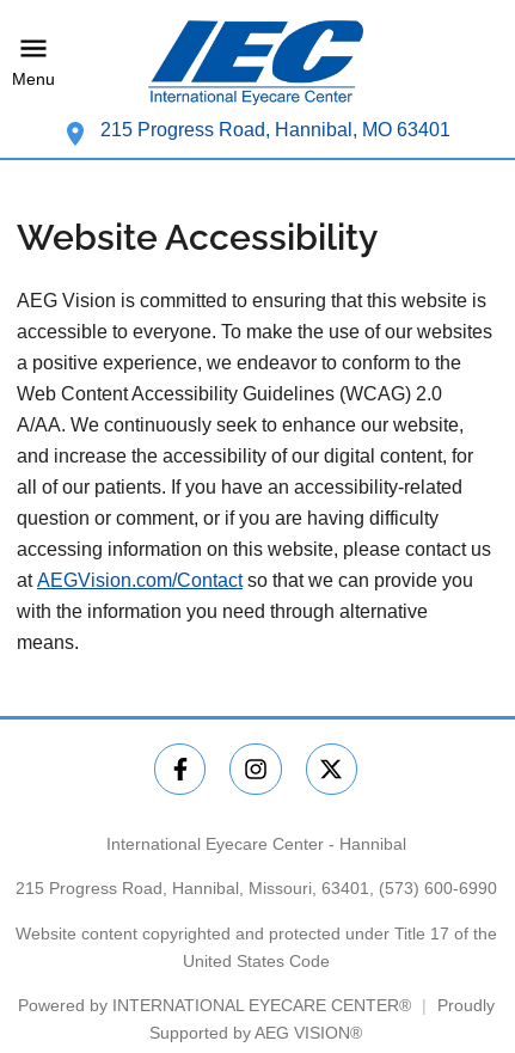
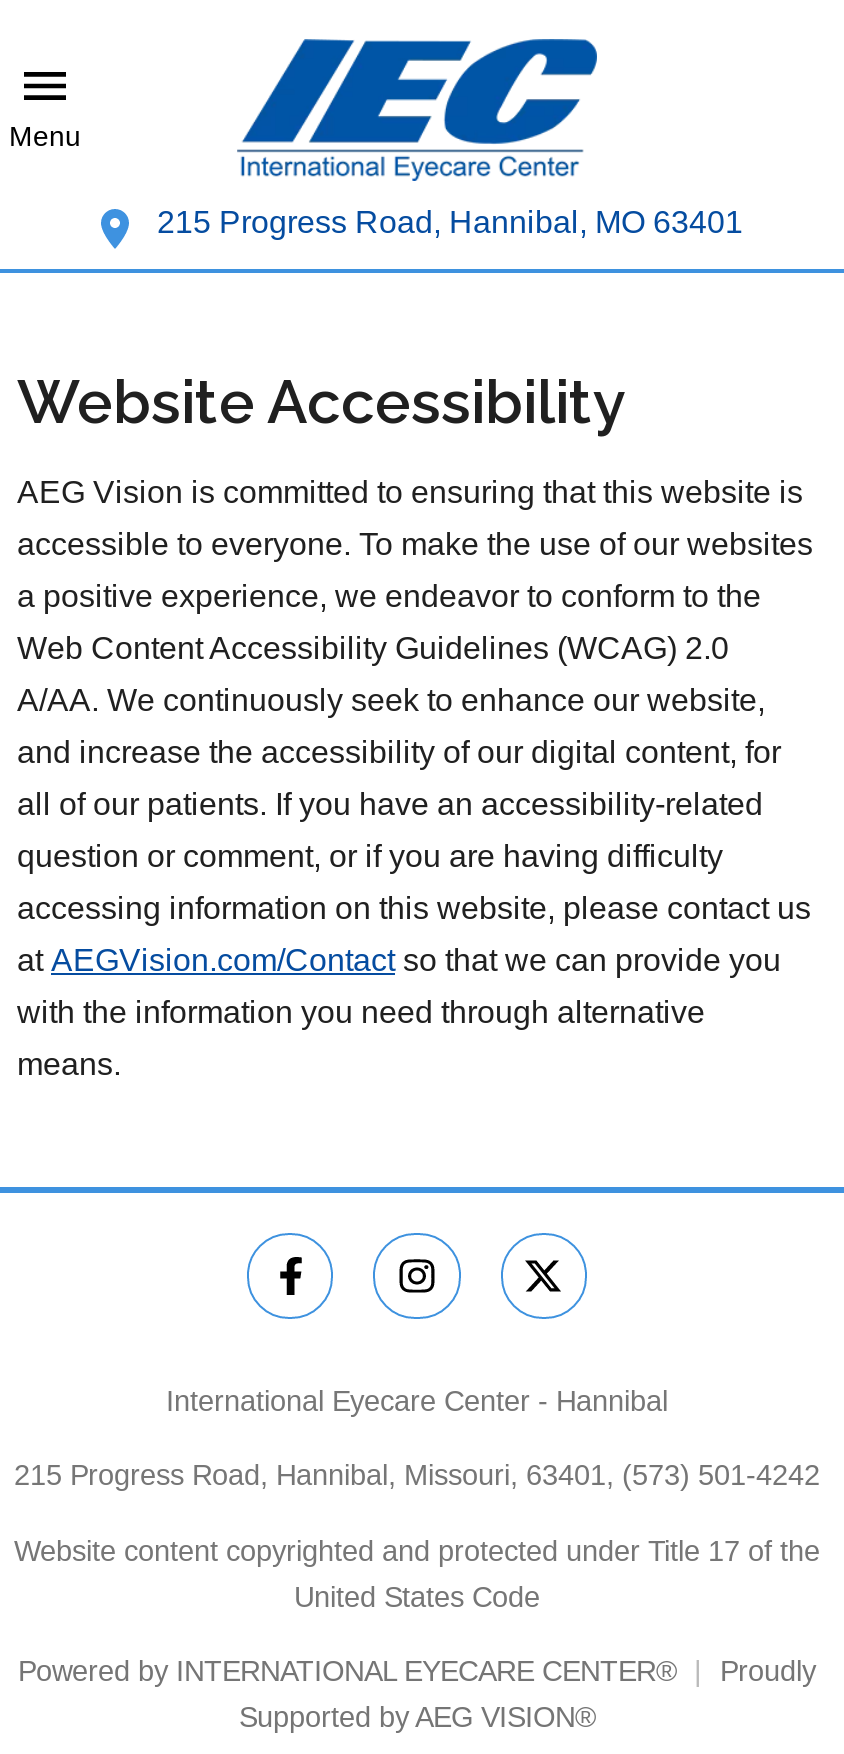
- 215 Progress Road, Hannibal, Missouri, 63401, (573) 600-6990
+ 215 Progress Road, Hannibal, Missouri, 63401, (573) 501-4242
